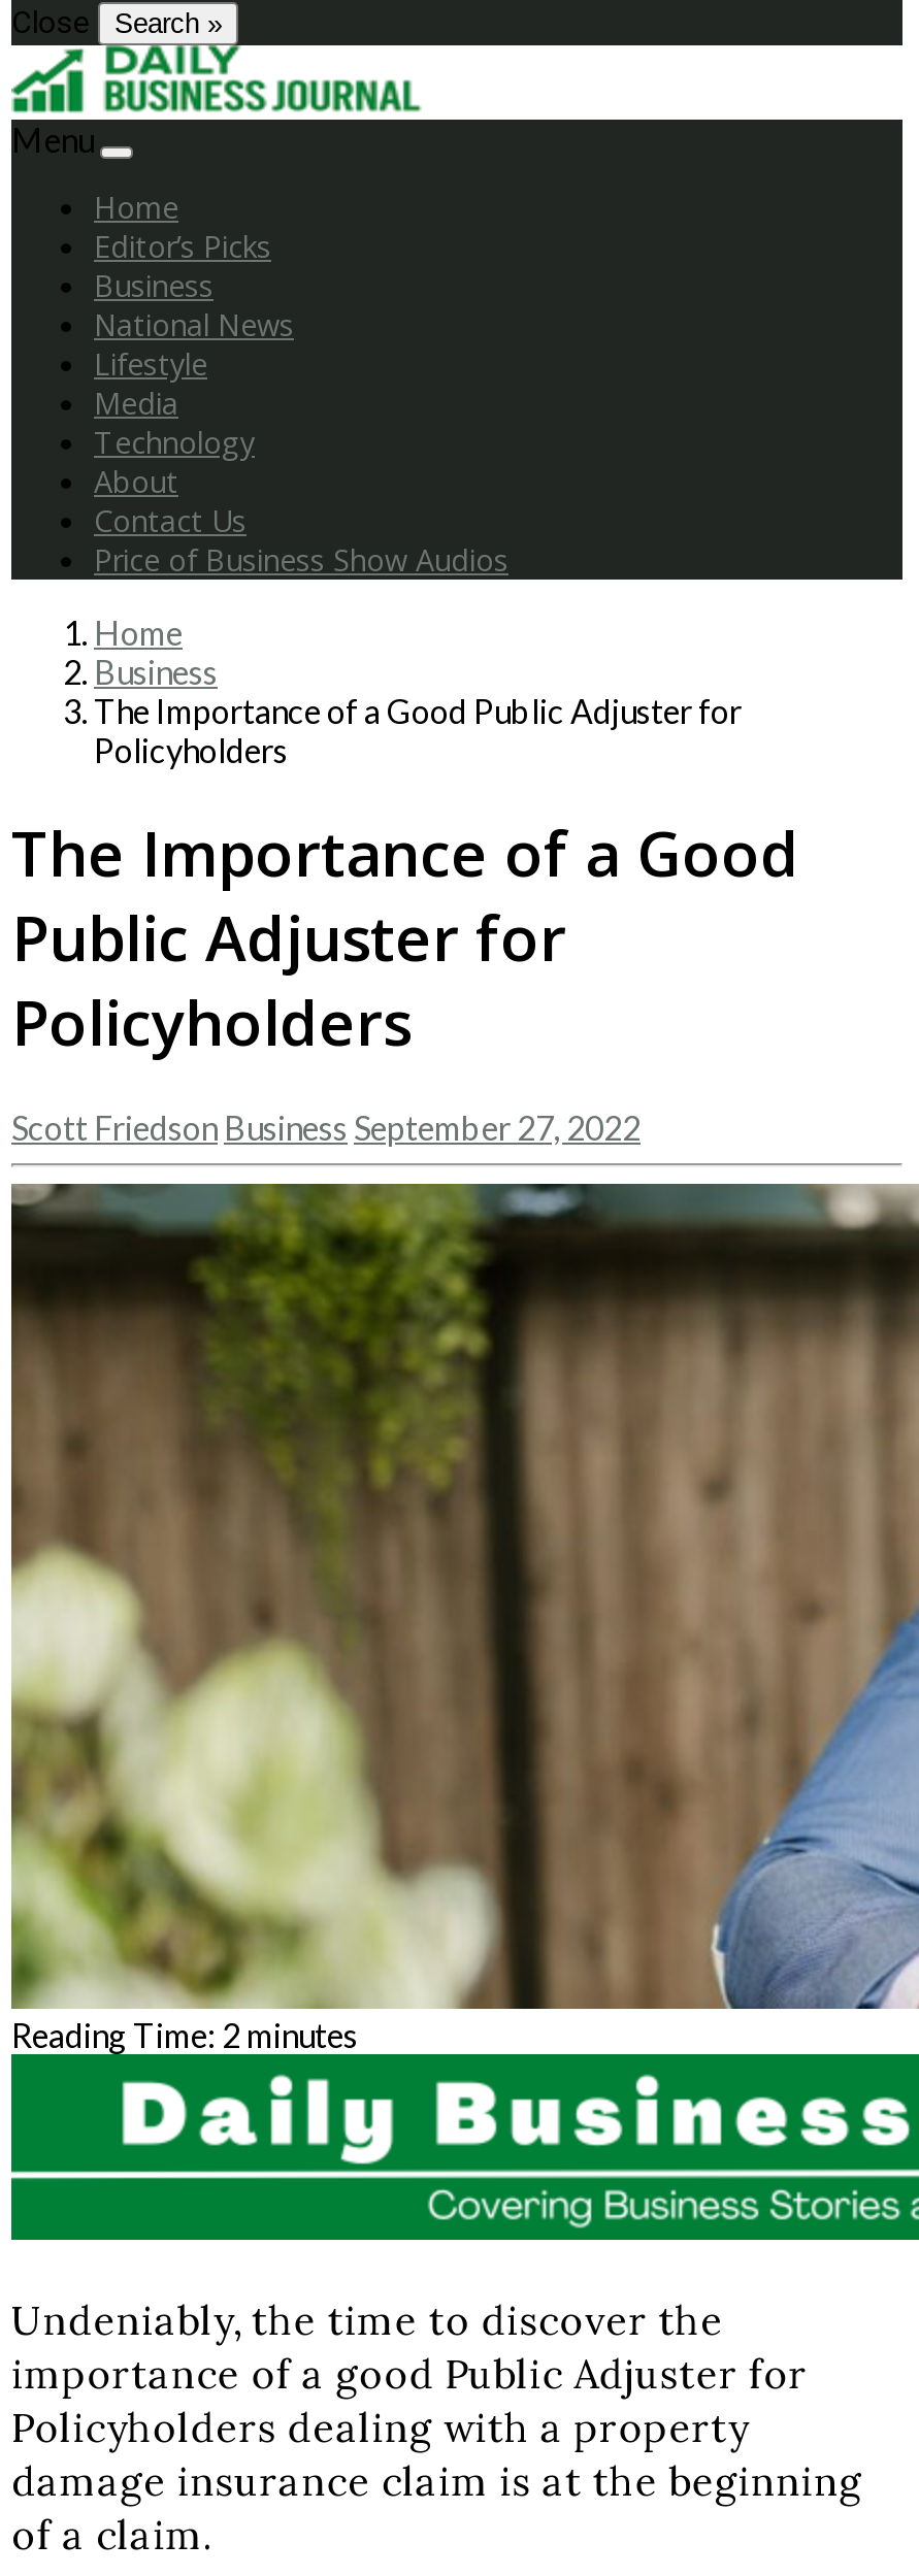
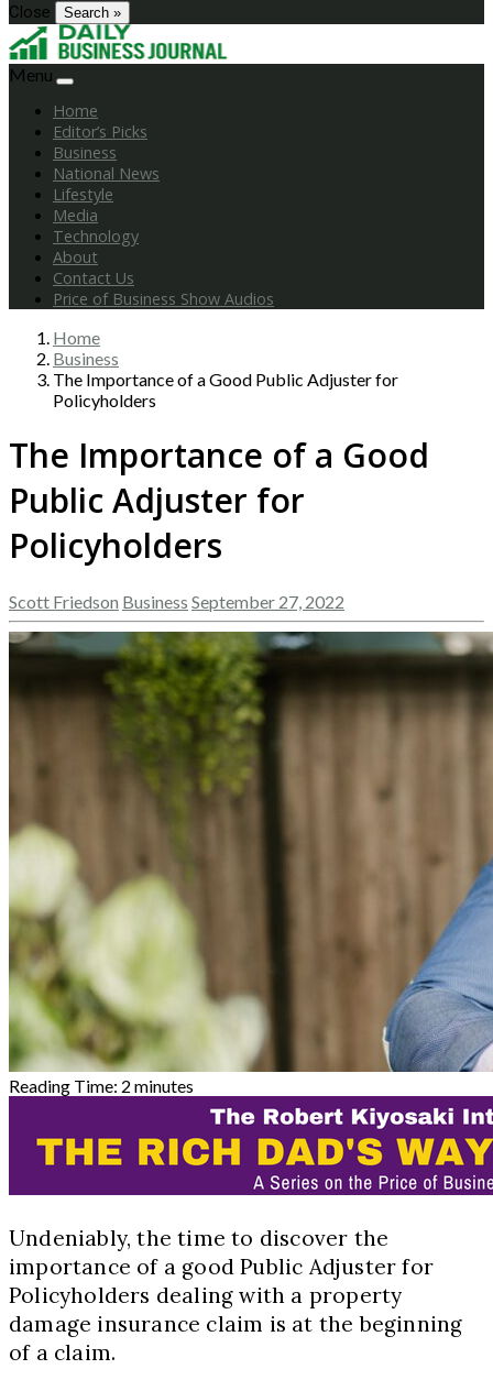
- [image]
+ [image]
